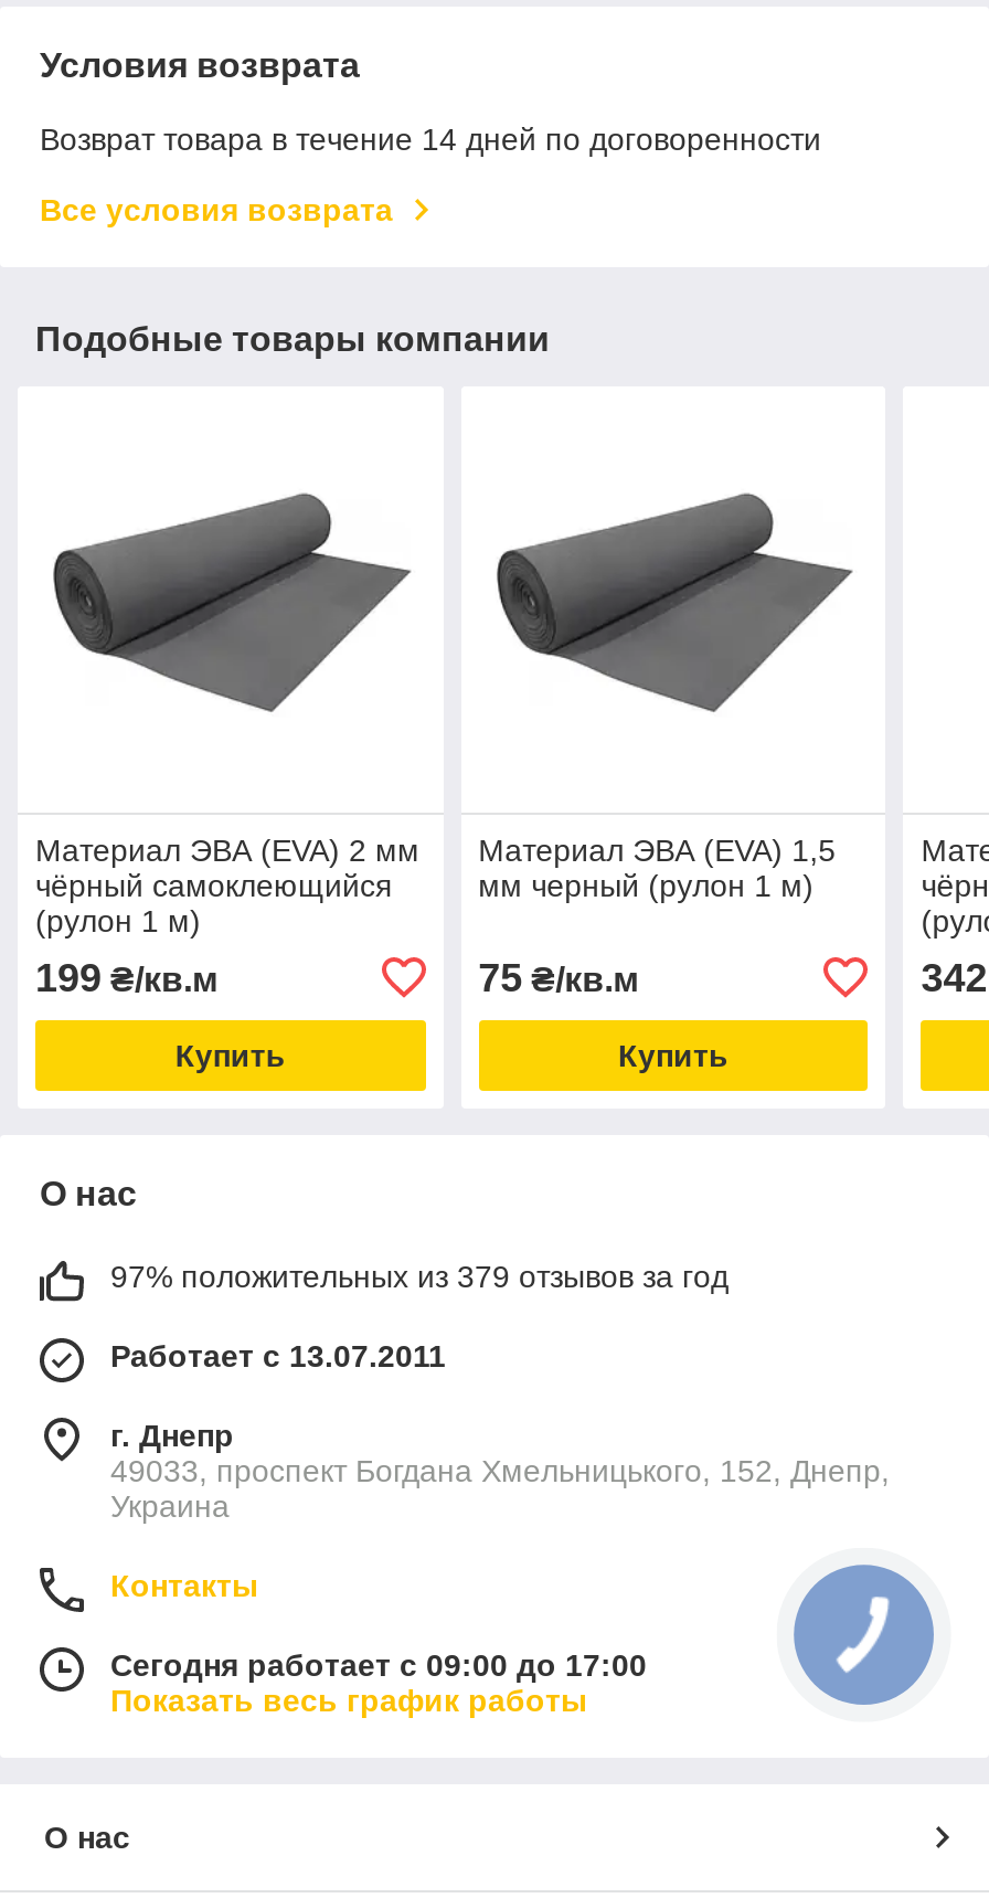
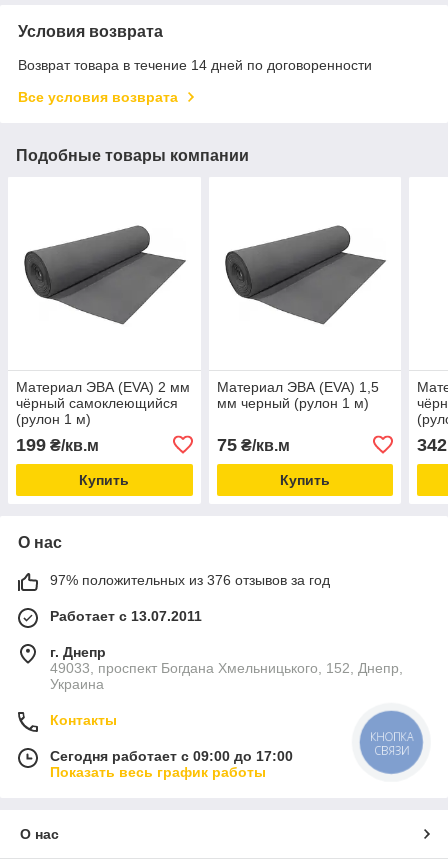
- 97% положительных из 379 отзывов за год
+ 97% положительных из 376 отзывов за год

+ КНОПКА
+ СВЯЗИ
